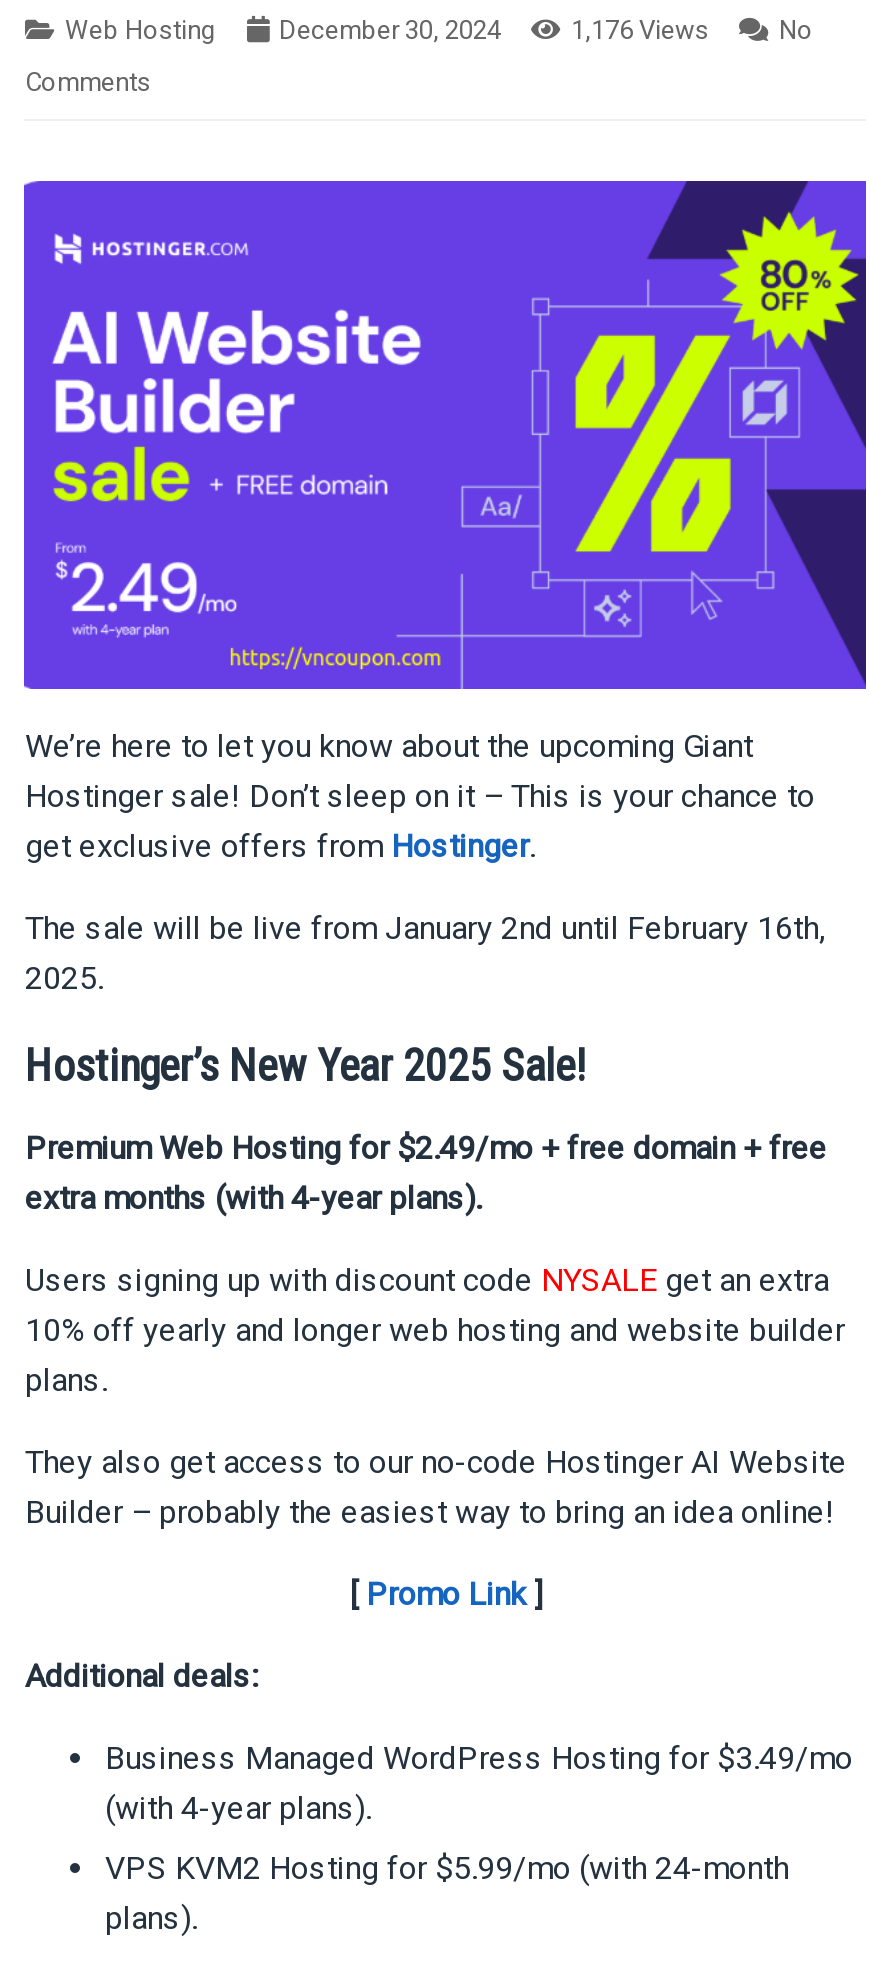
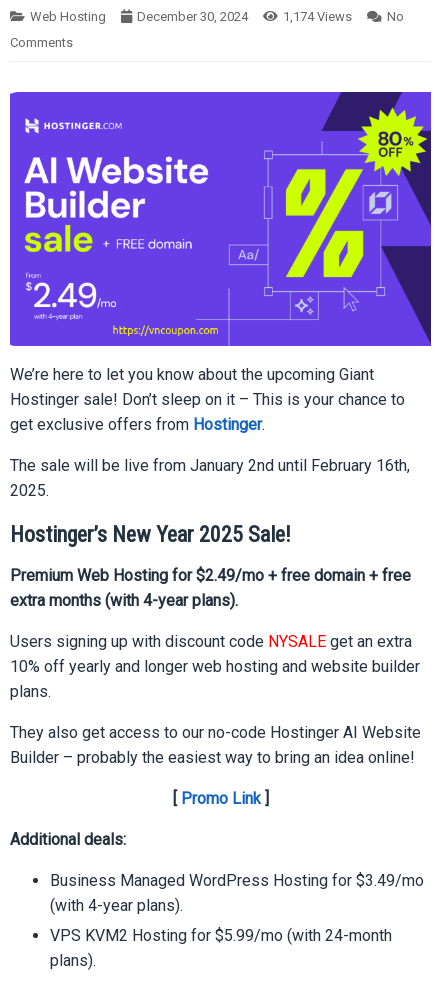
- 1,176 Views
+ 1,174 Views
